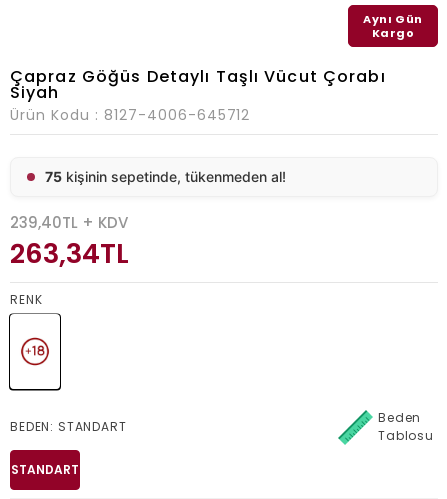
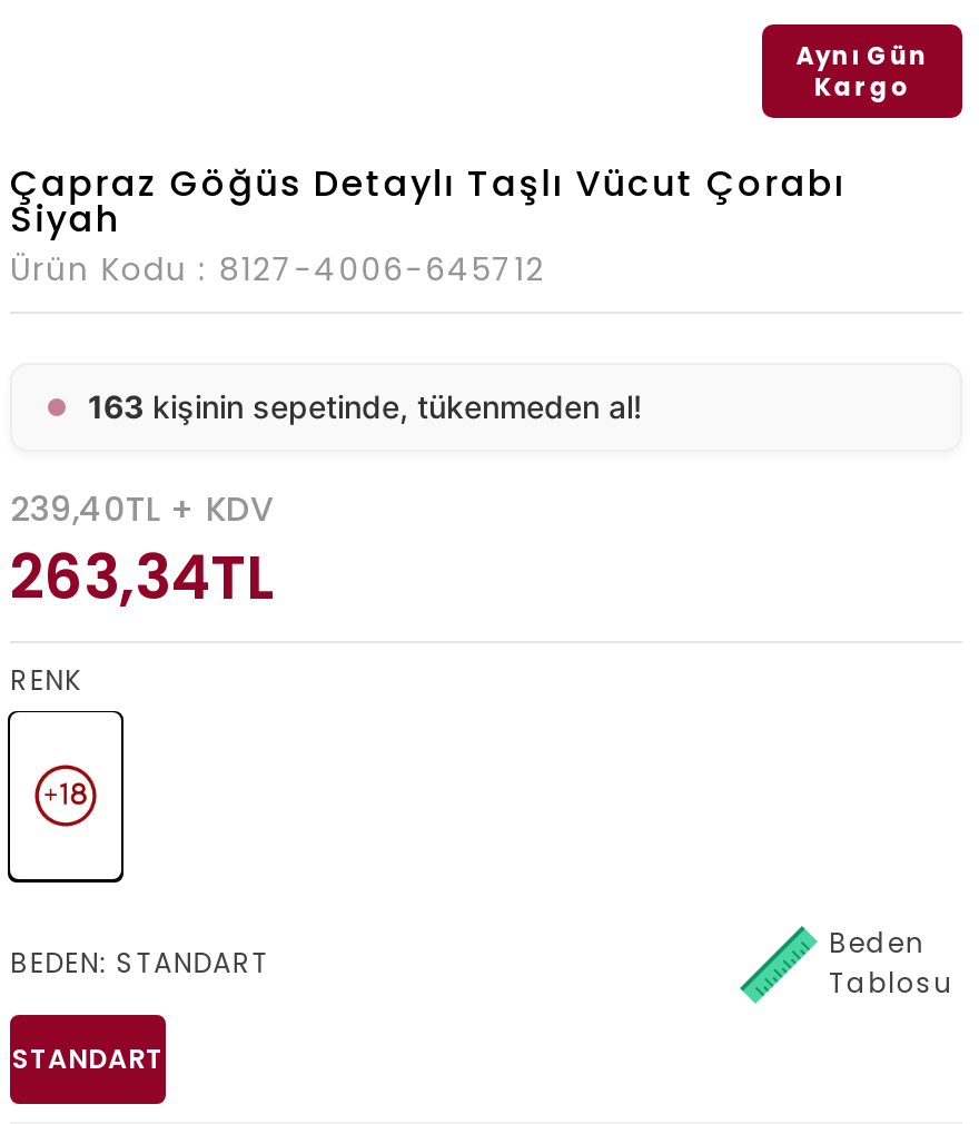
- 75 kişinin sepetinde, tükenmeden al!
+ 163 kişinin sepetinde, tükenmeden al!
